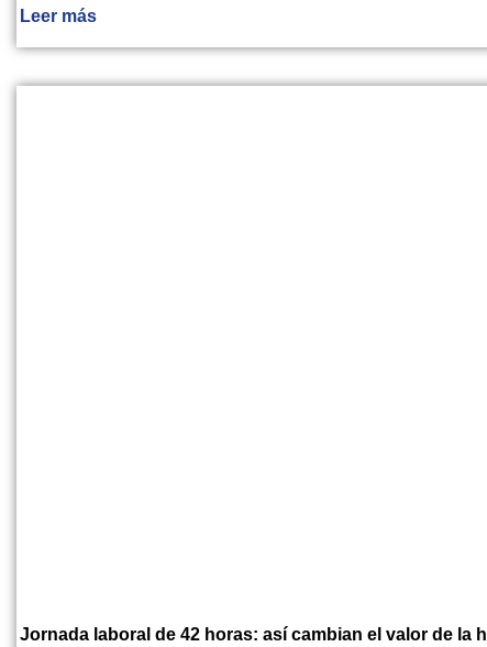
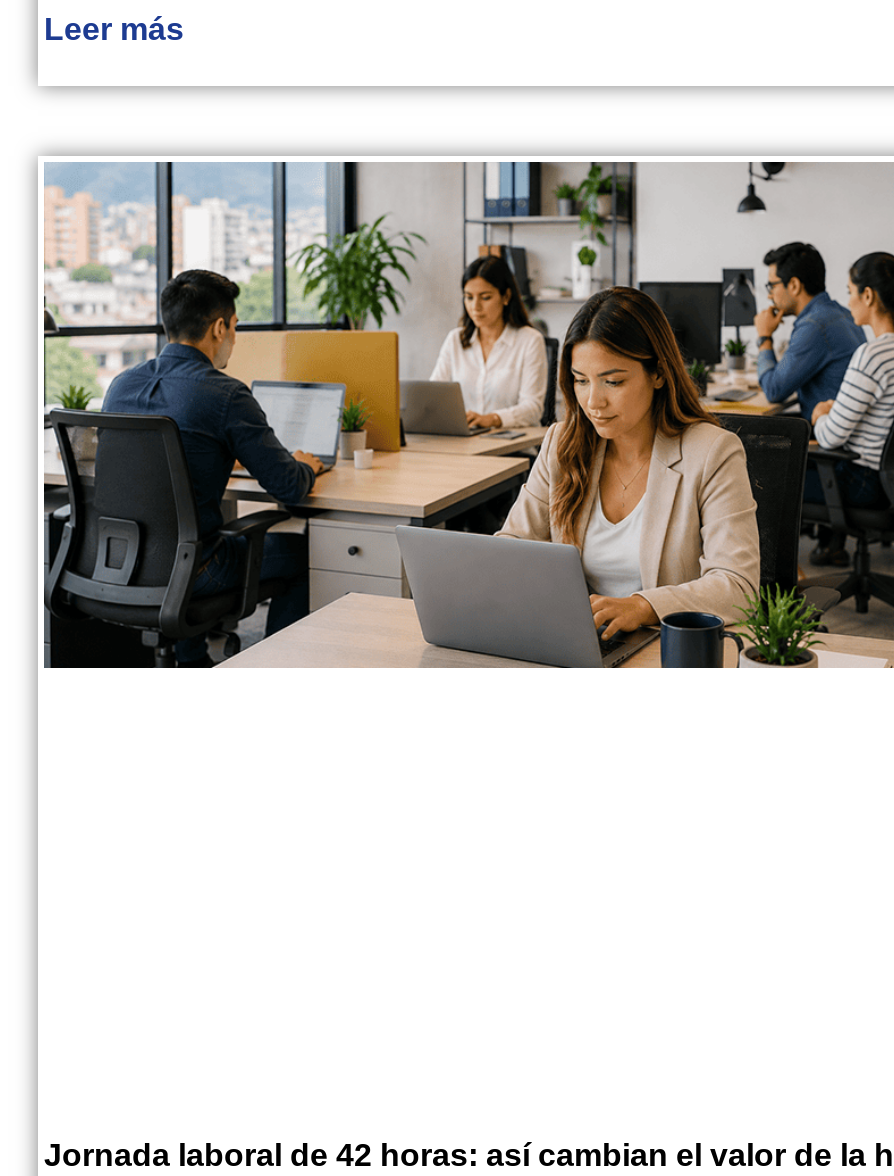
+ [image]
